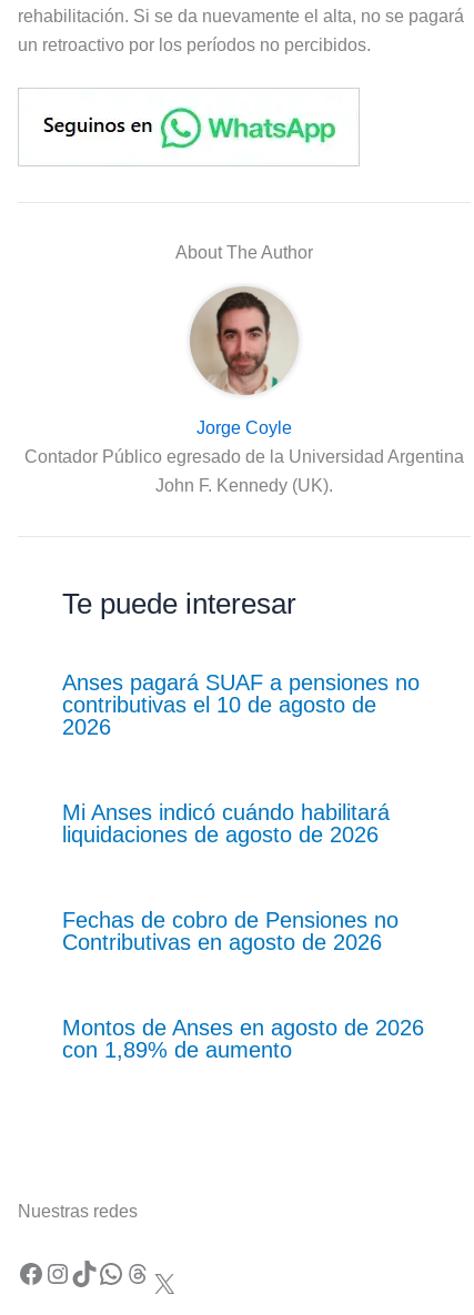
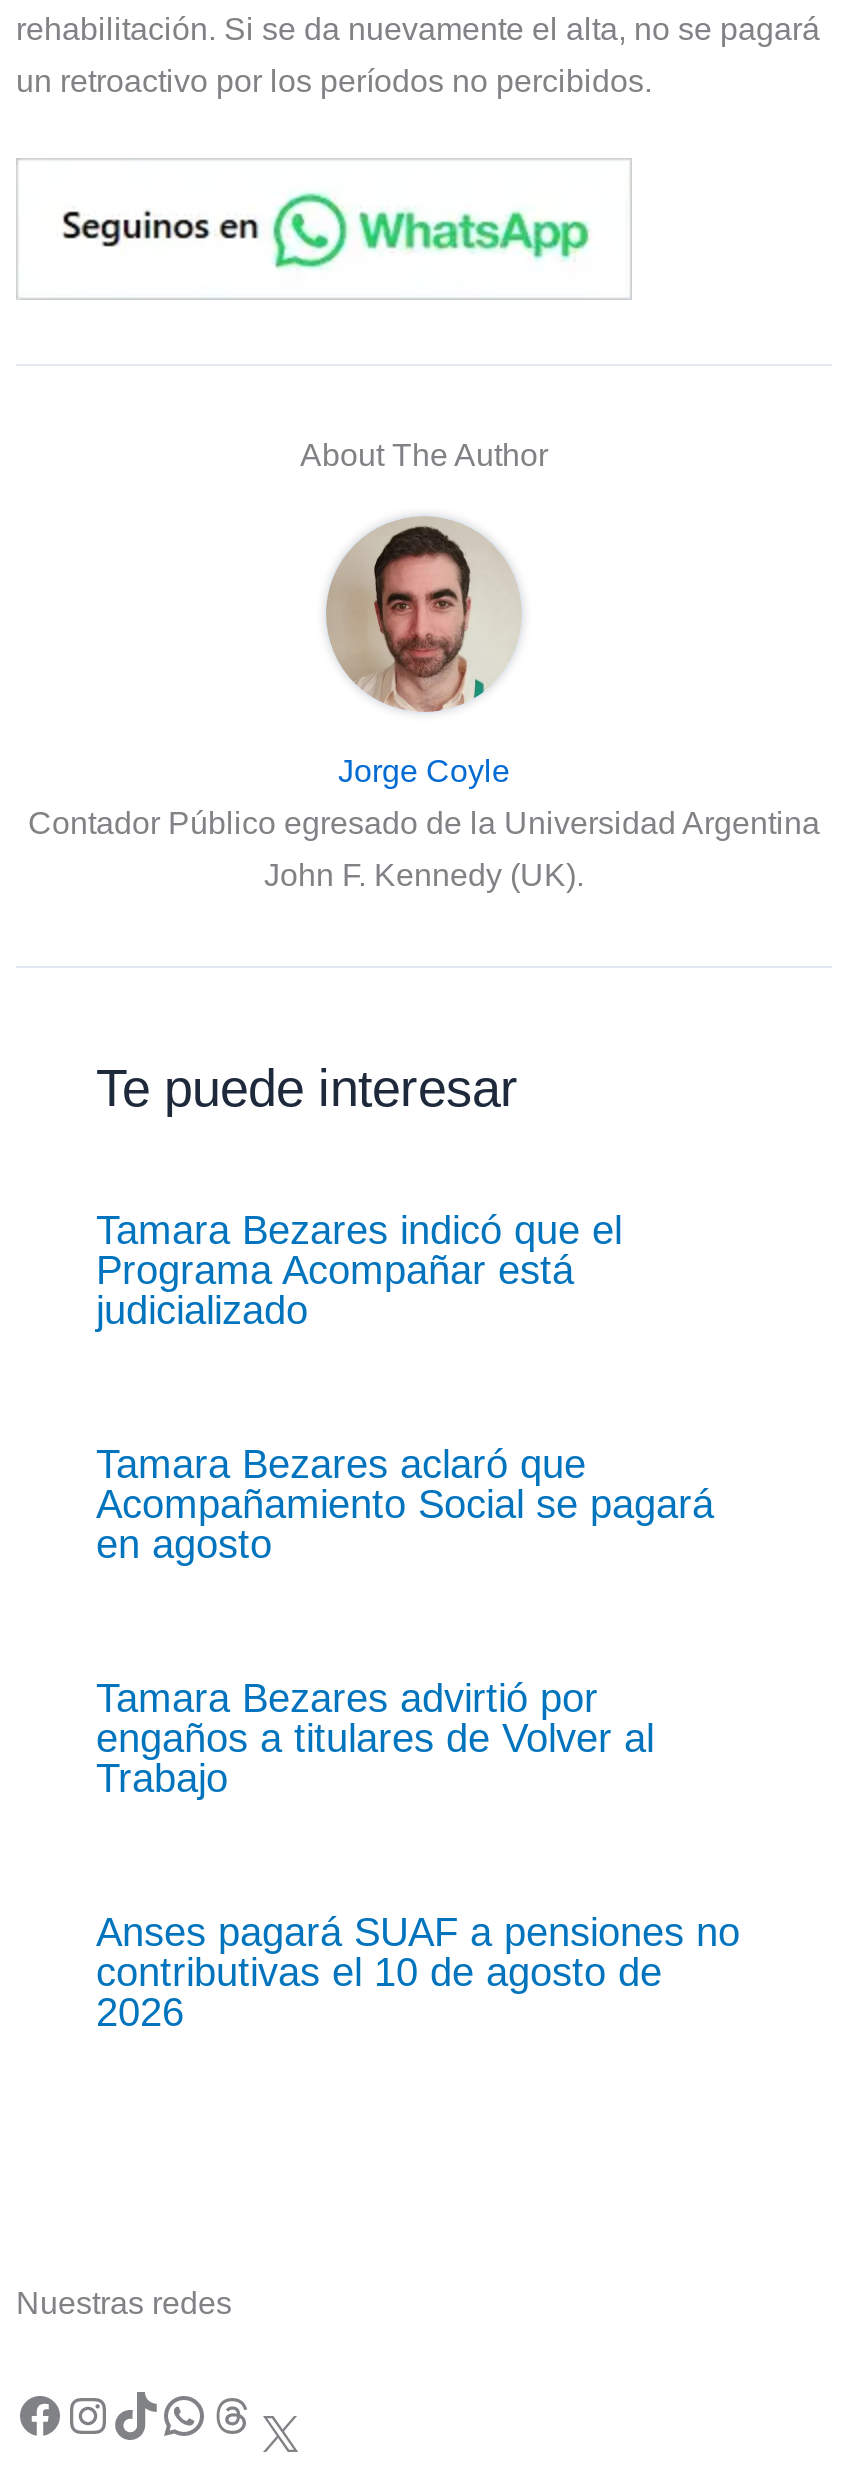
+ Tamara Bezares indicó que el
+ Programa Acompañar está
+ judicializado
+ Tamara Bezares aclaró que
+ Acompañamiento Social se pagará
+ en agosto
+ Tamara Bezares advirtió por
+ engaños a titulares de Volver al
+ Trabajo

moved down: Anses pagará SUAF a pensiones no | contributivas el 10 de agosto de | 2026

- Mi Anses indicó cuándo habilitará
- liquidaciones de agosto de 2026
- Fechas de cobro de Pensiones no
- Contributivas en agosto de 2026
- Montos de Anses en agosto de 2026
- con 1,89% de aumento
